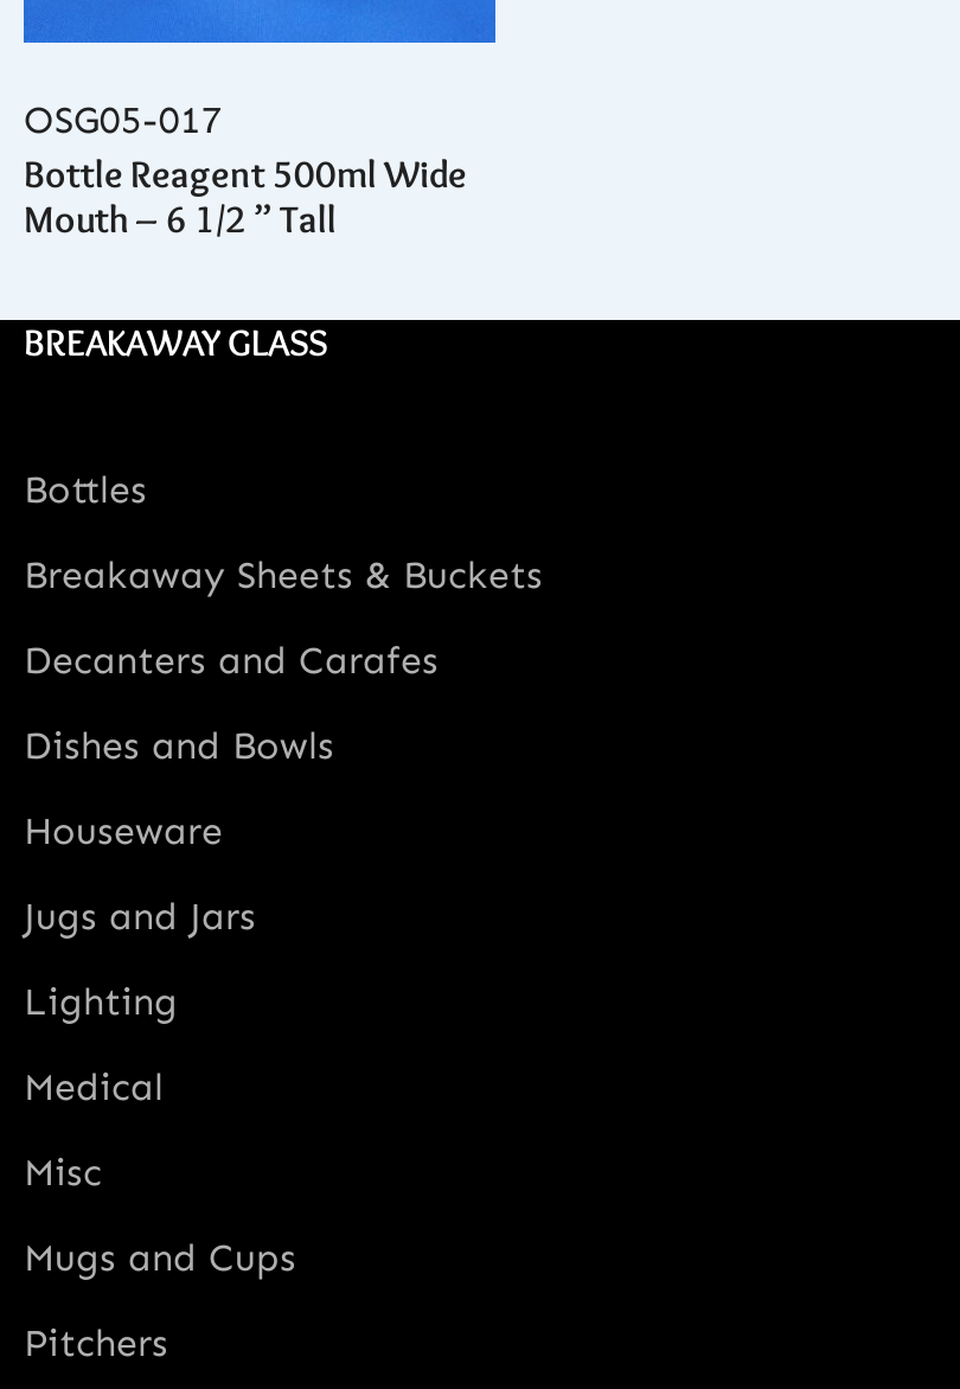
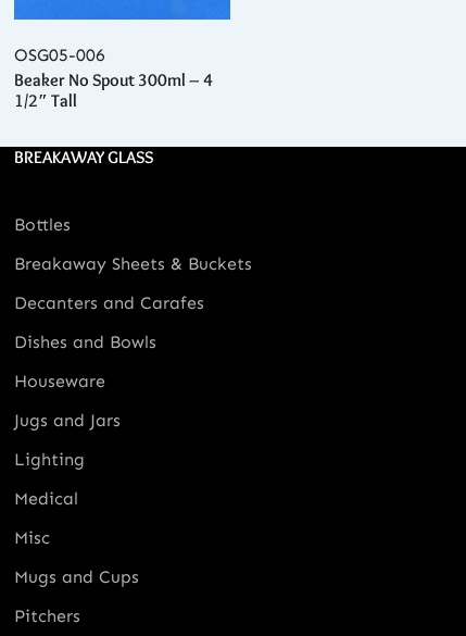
- OSG05-017
- Bottle Reagent 500ml Wide
- Mouth – 6 1/2 ” Tall
+ OSG05-006
+ Beaker No Spout 300ml – 4
+ 1/2″ Tall
